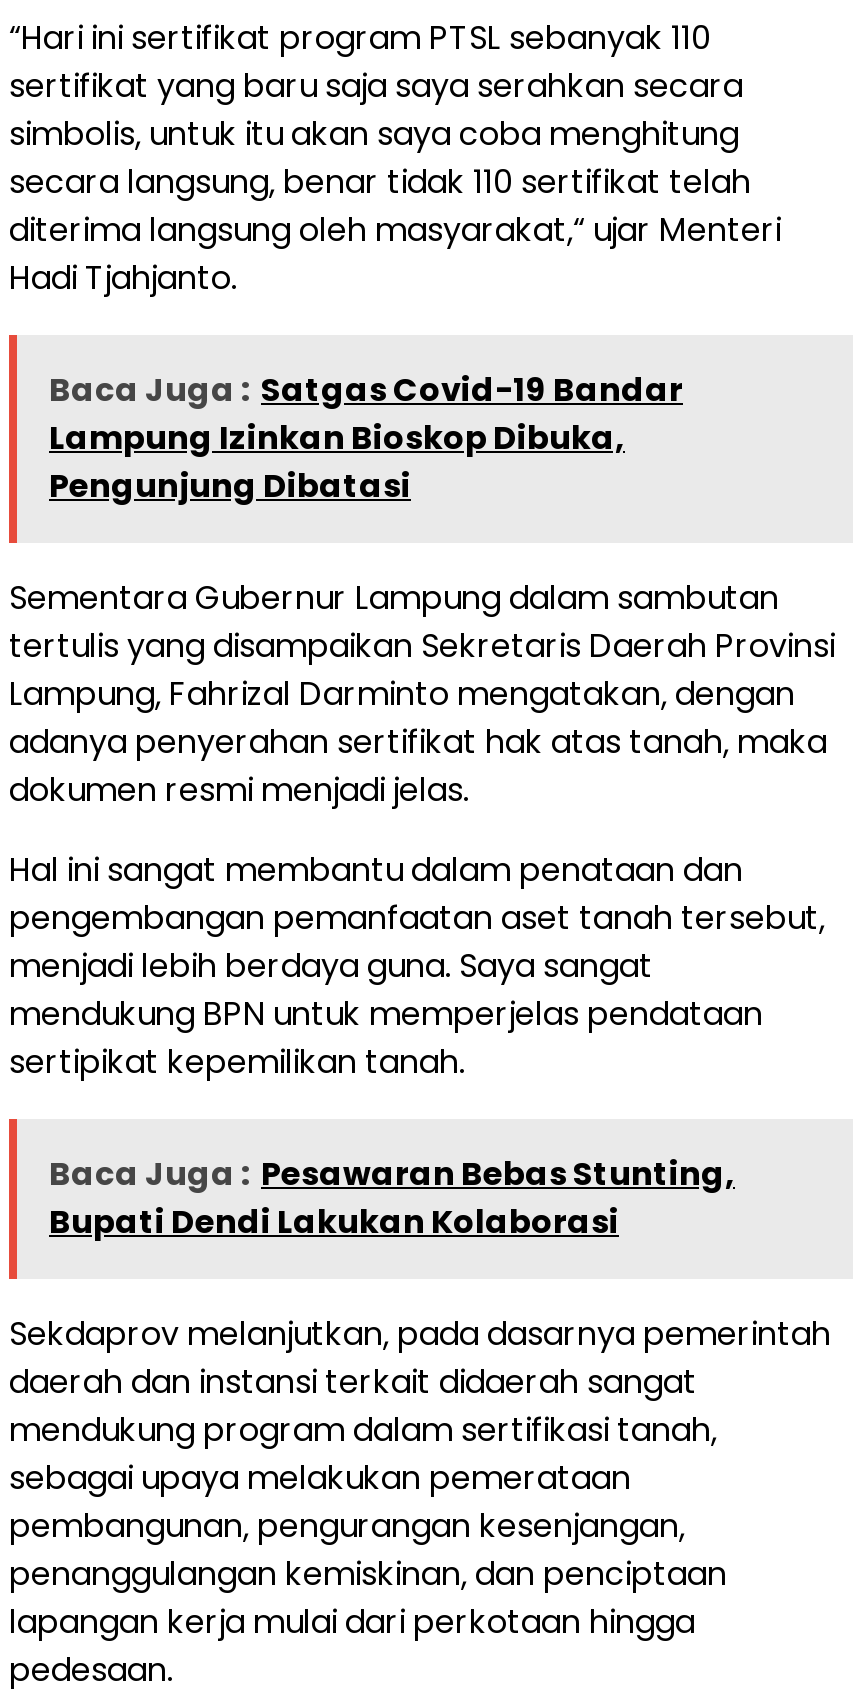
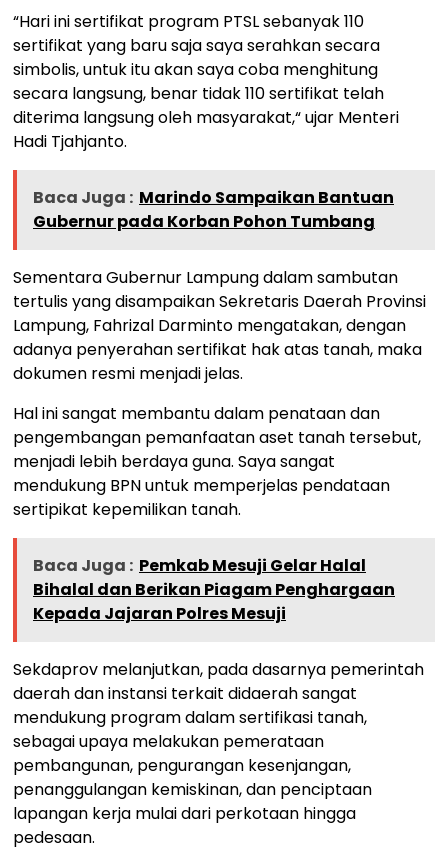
- Baca Juga : Satgas Covid-19 Bandar
- Lampung Izinkan Bioskop Dibuka,
- Pengunjung Dibatasi
+ Baca Juga : Marindo Sampaikan Bantuan
+ Gubernur pada Korban Pohon Tumbang

moved up: Sementara Gubernur Lampung dalam sambutan | tertulis yang disampaikan Sekretaris Daerah Provinsi | Lampung, Fahrizal Darminto mengatakan, dengan | ... | mendukung BPN untuk memperjelas pendataan | sertipikat kepemilikan tanah.

- Baca Juga : Pesawaran Bebas Stunting,
- Bupati Dendi Lakukan Kolaborasi
+ Baca Juga : Pemkab Mesuji Gelar Halal
+ Bihalal dan Berikan Piagam Penghargaan
+ Kepada Jajaran Polres Mesuji
